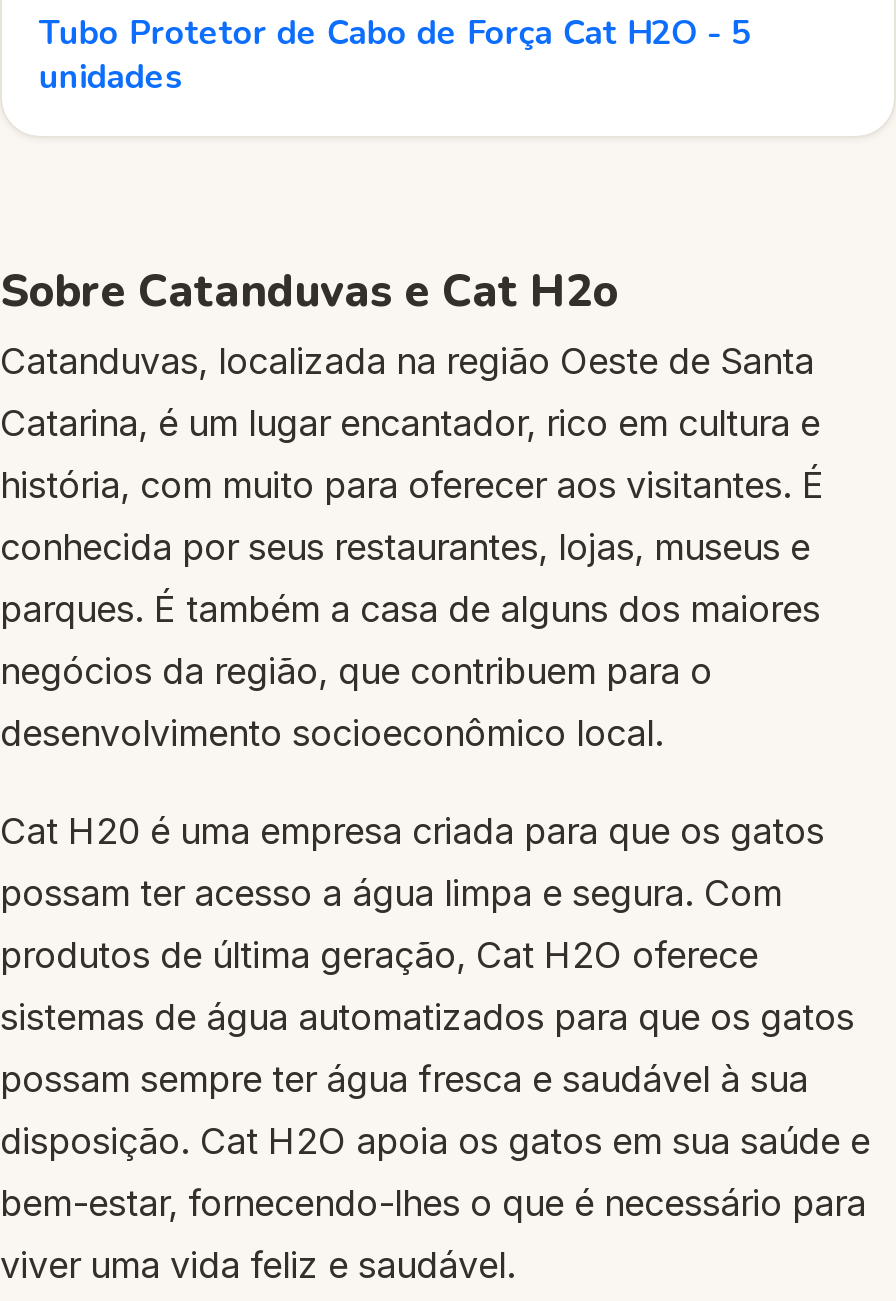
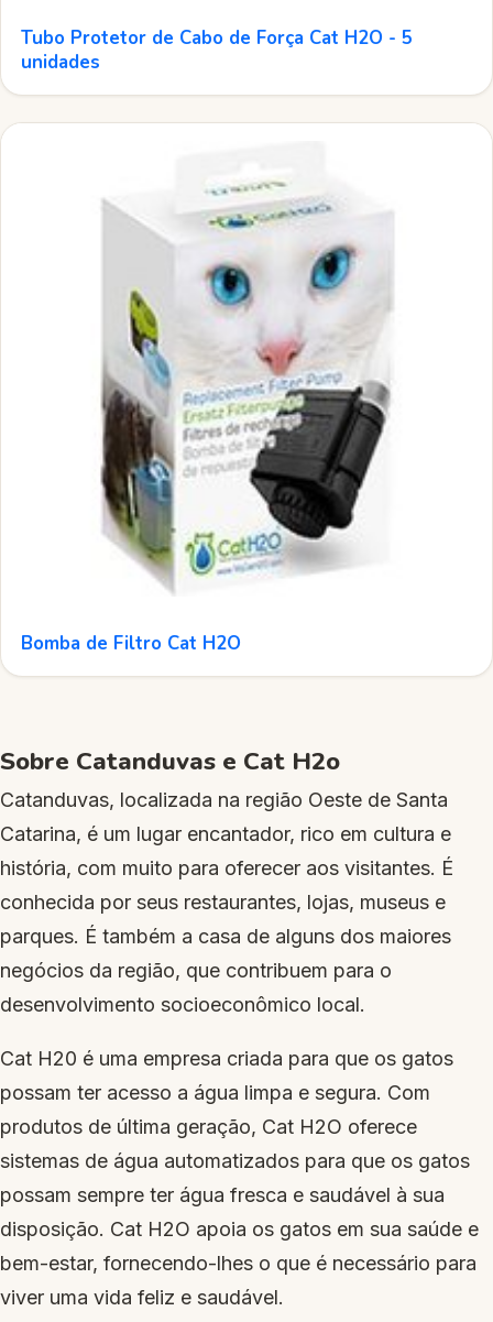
+ [image]
+ Bomba de Filtro Cat H2O
